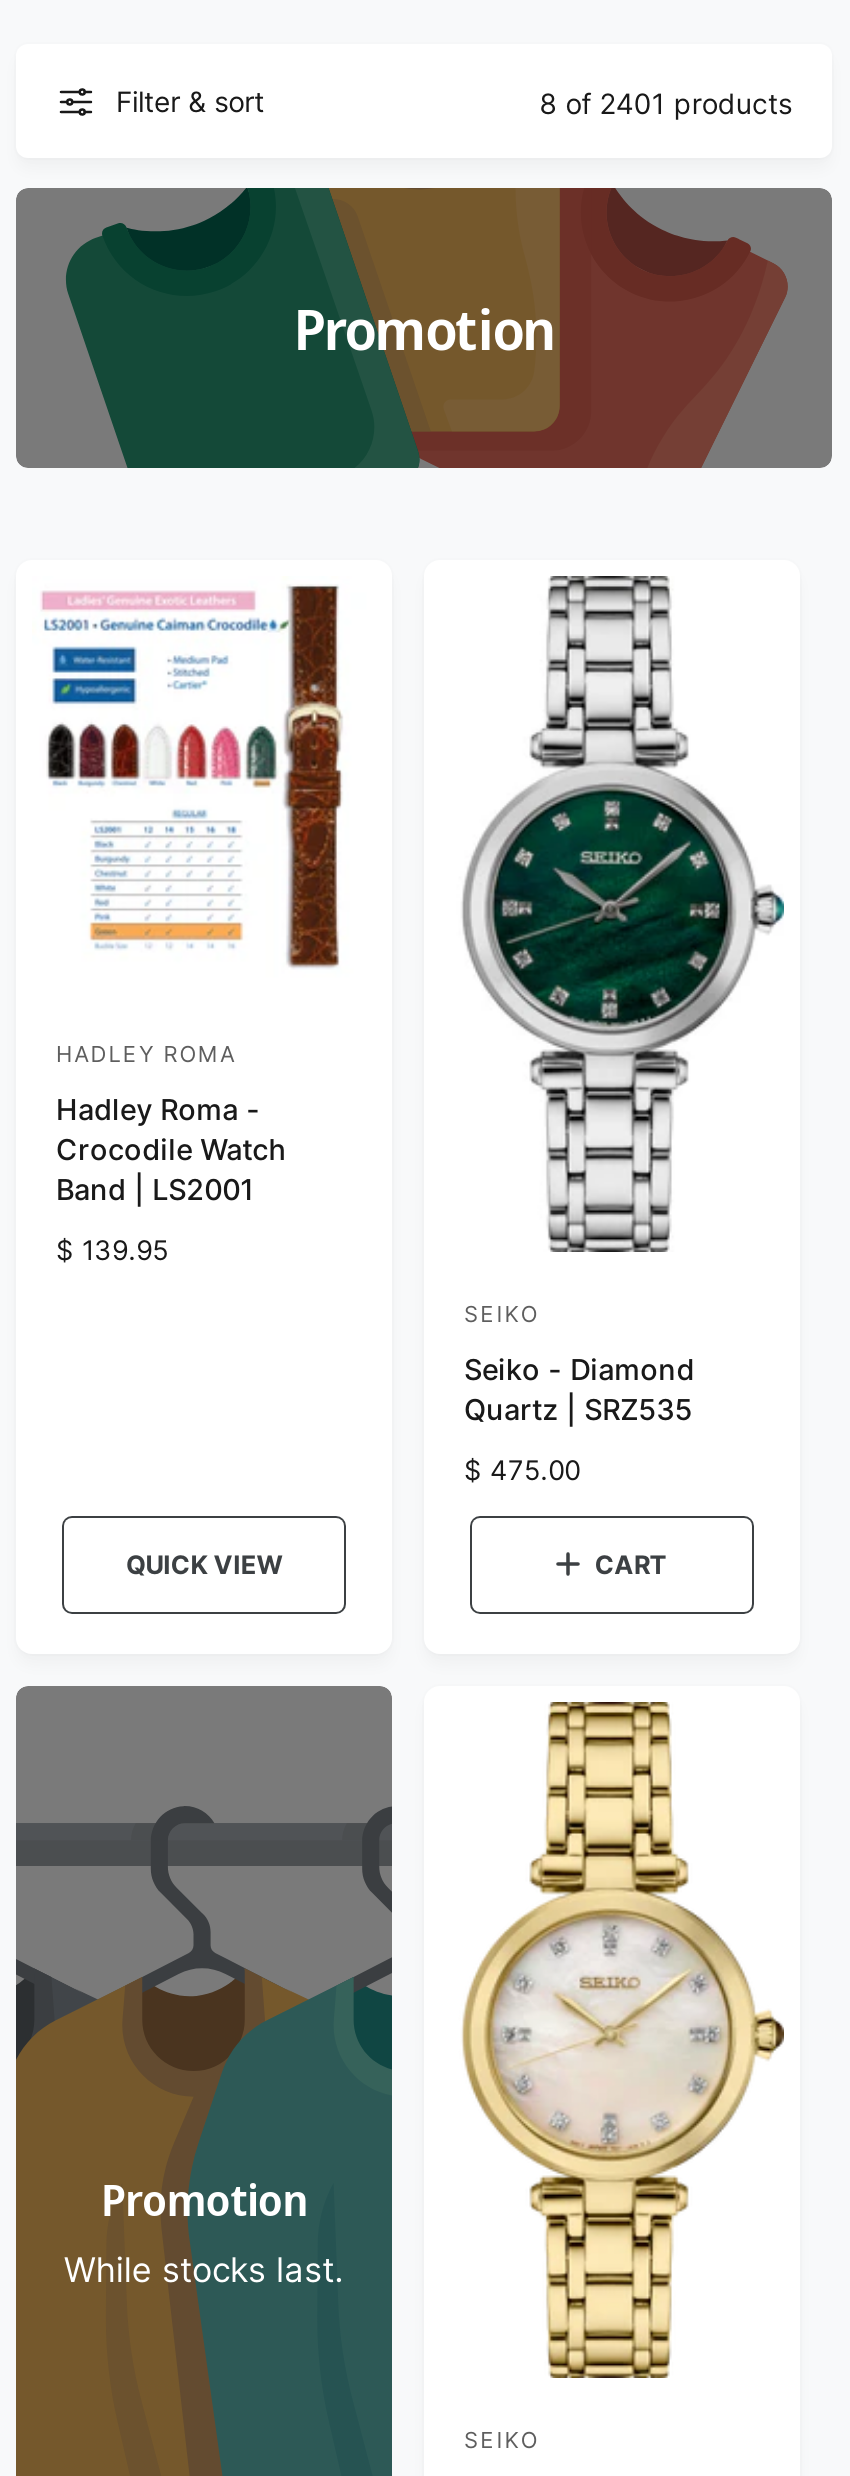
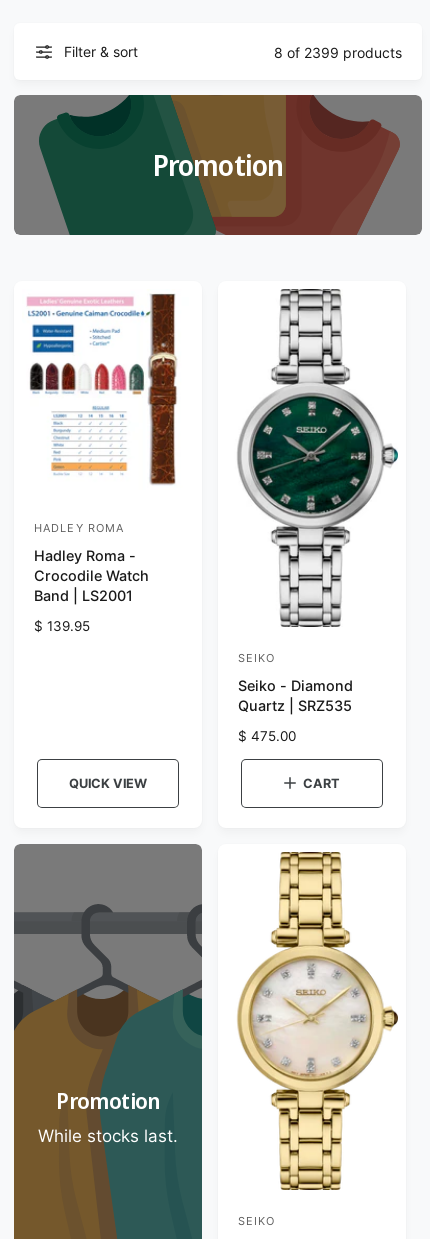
- 8 of 2401 products
+ 8 of 2399 products
